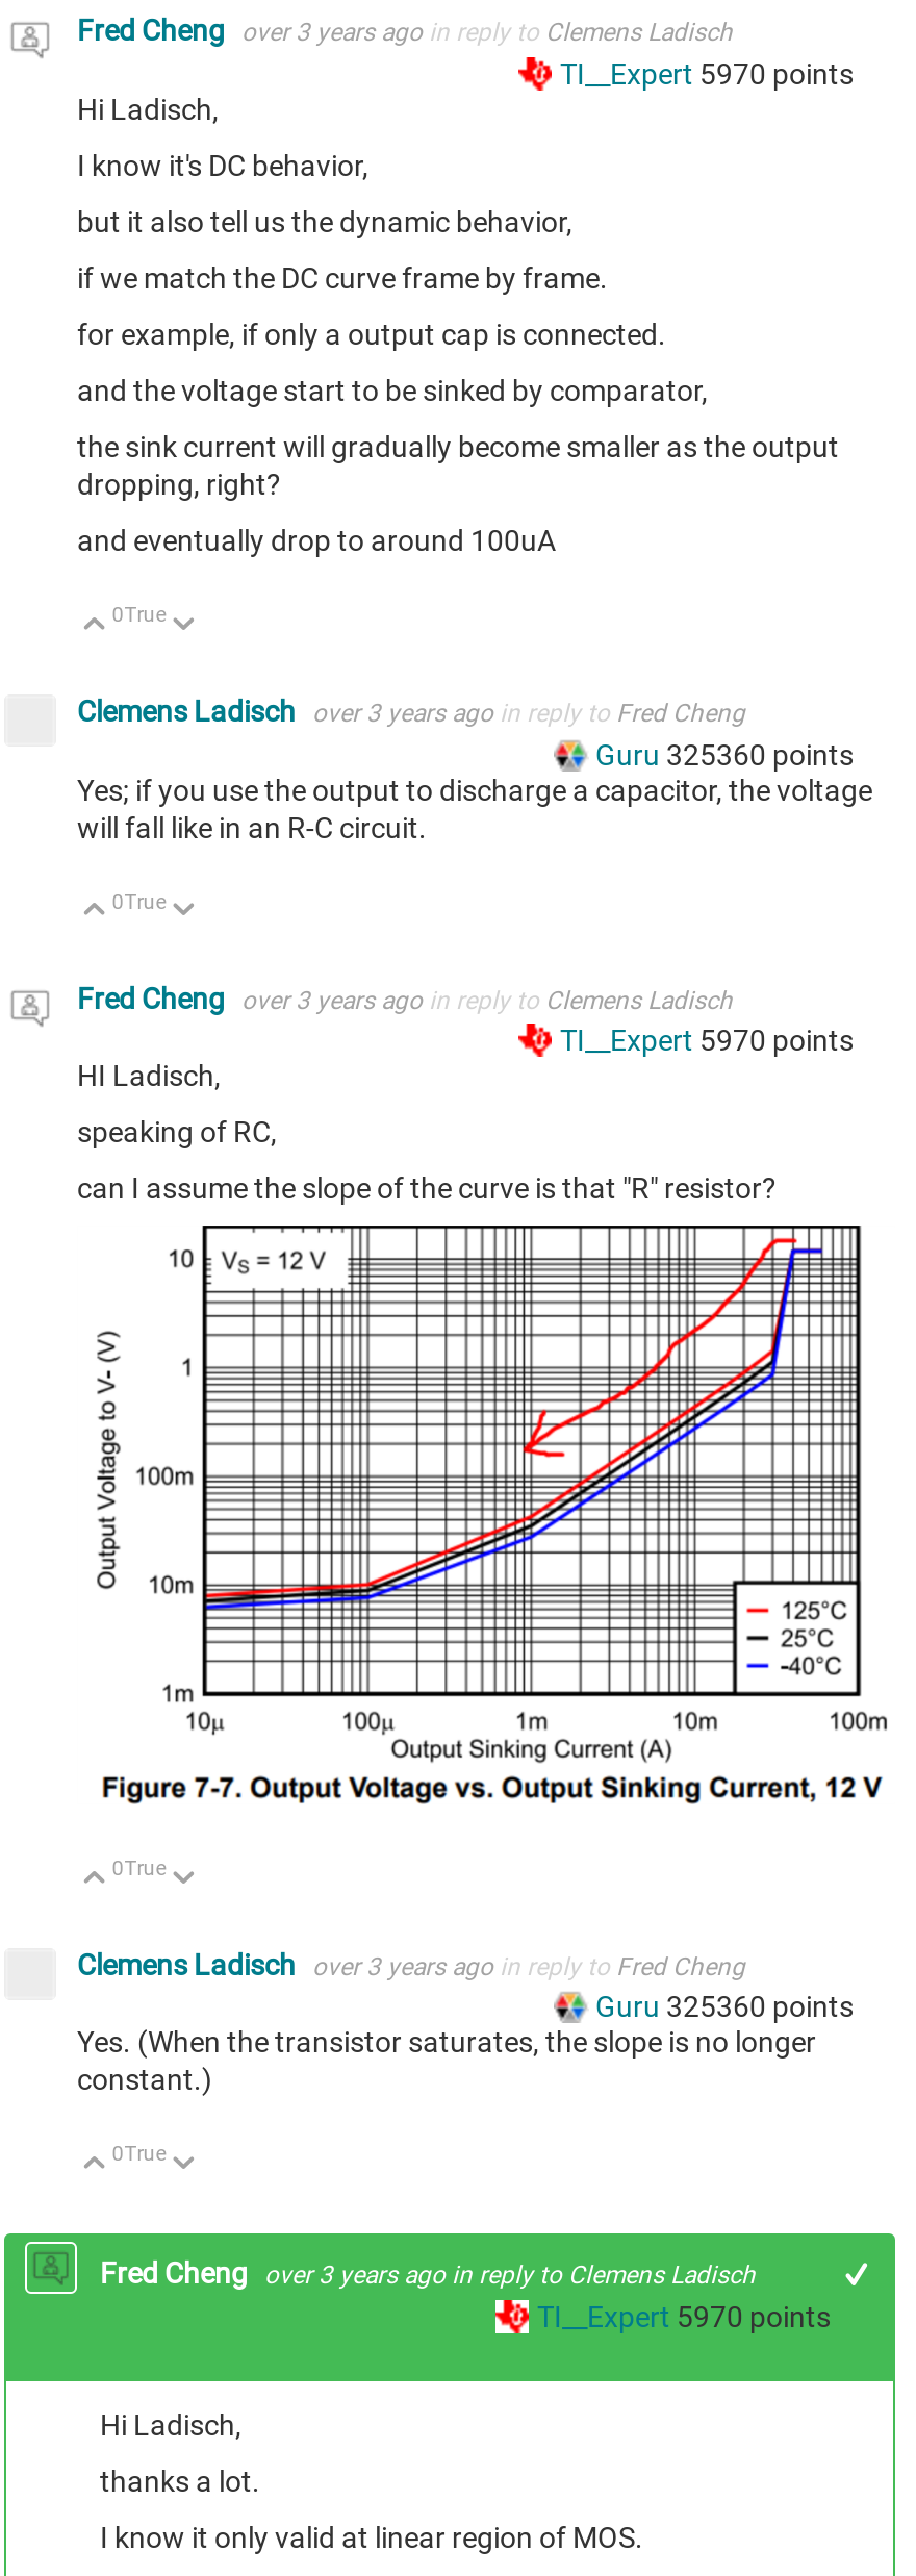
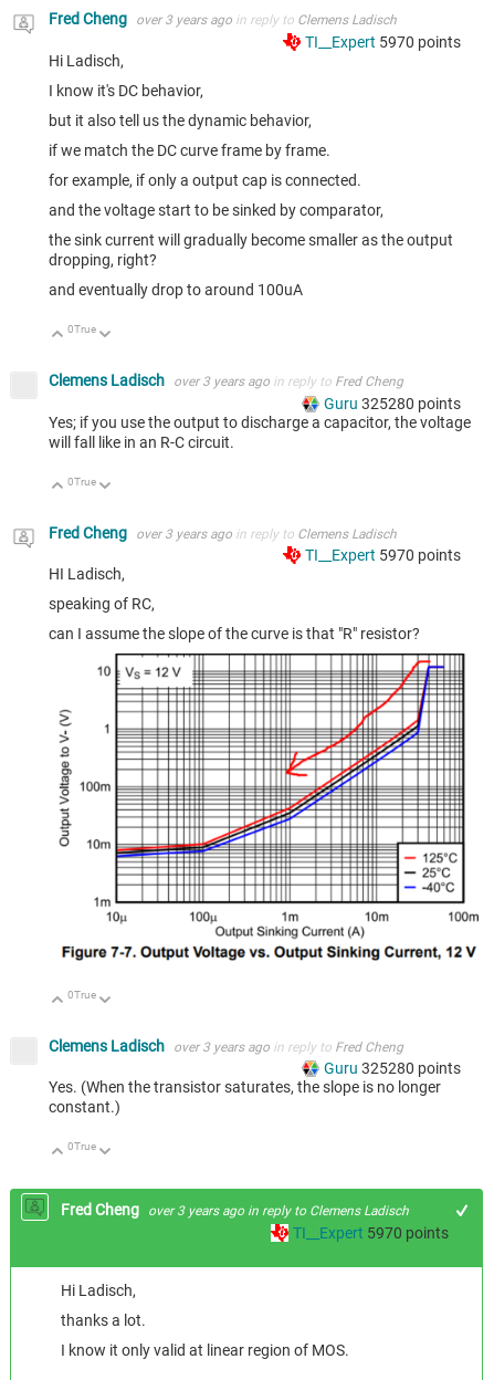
- Guru 325360 points
+ Guru 325280 points

- Guru 325360 points
+ Guru 325280 points
